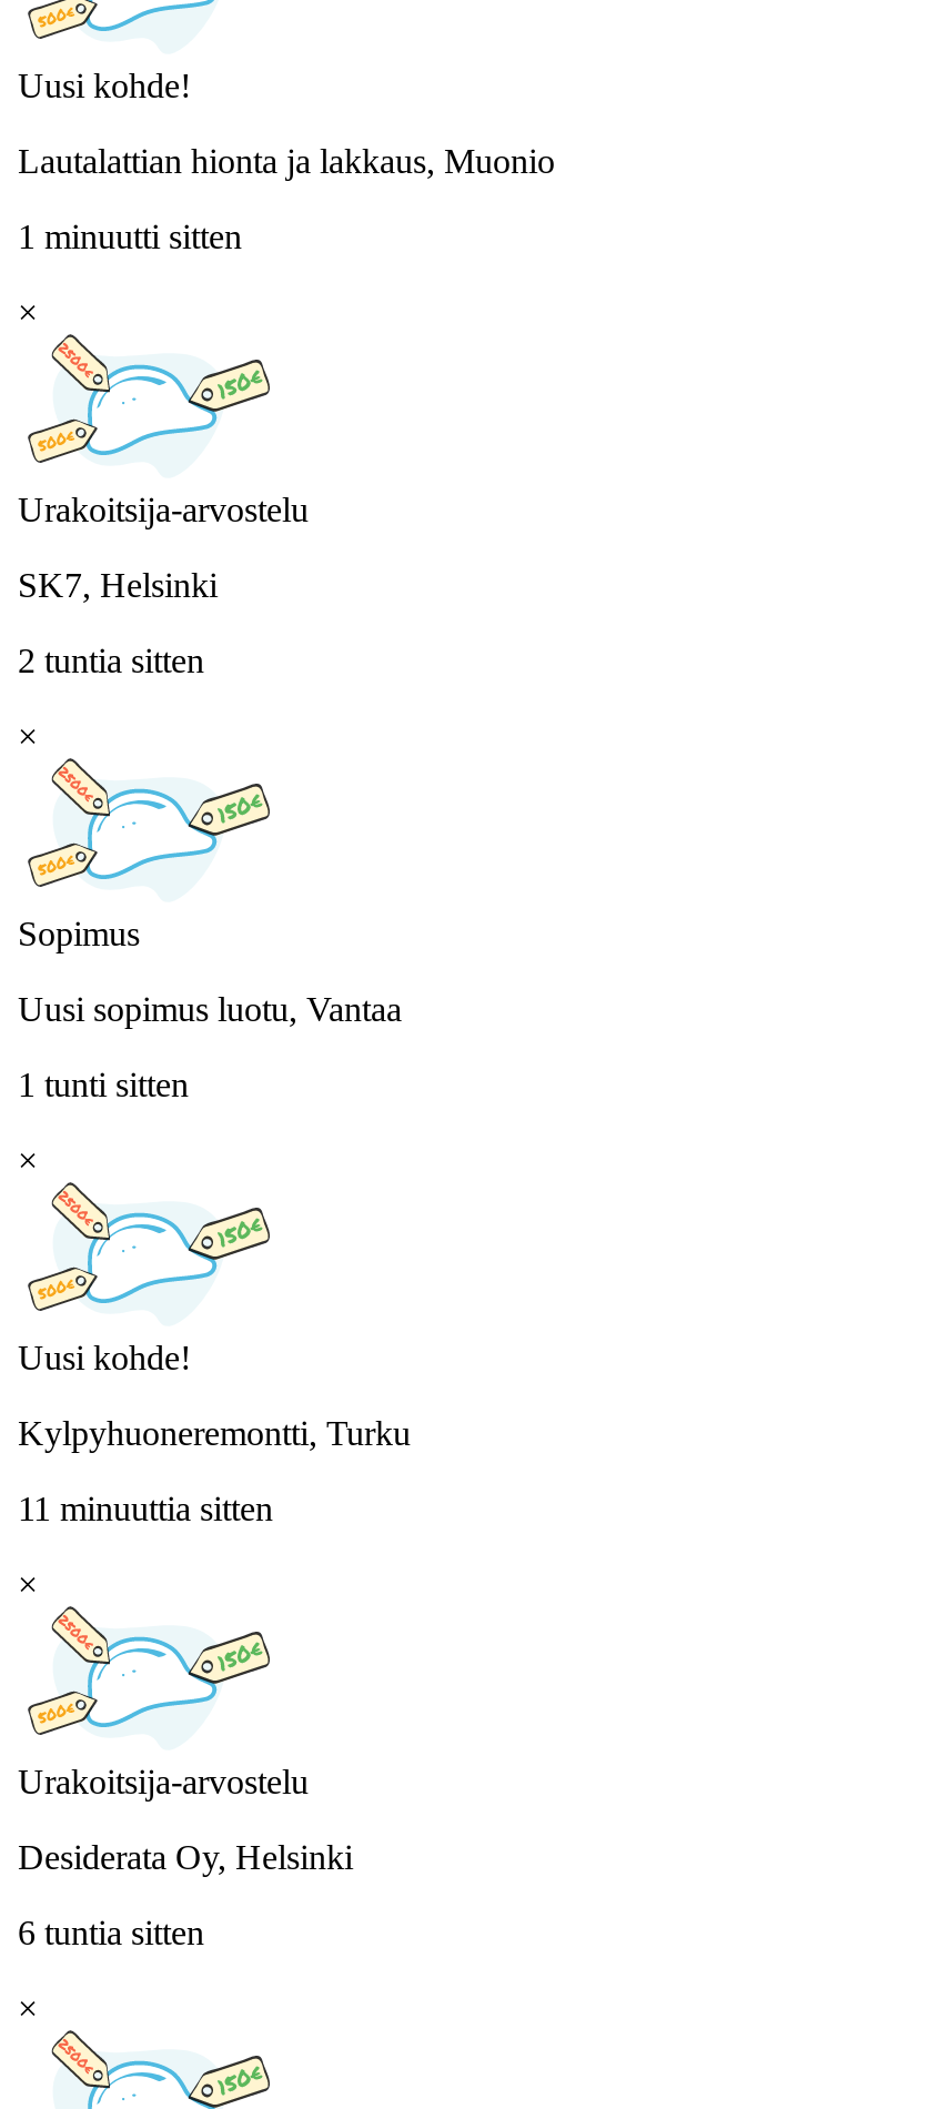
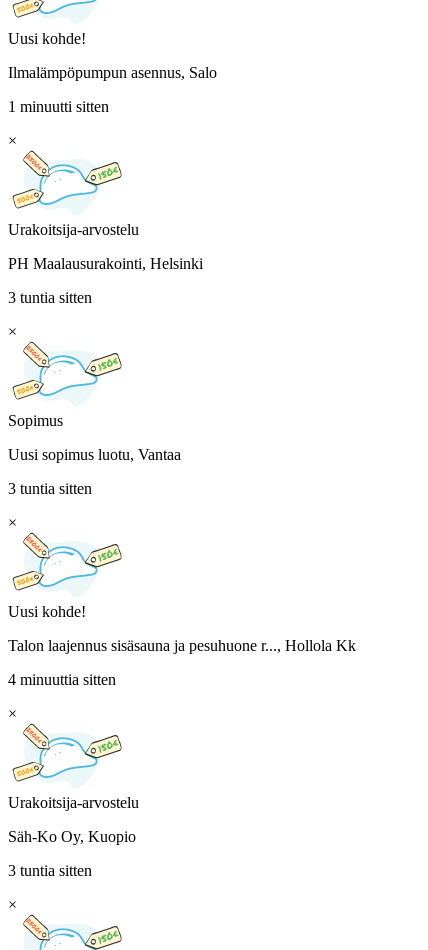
- Lautalattian hionta ja lakkaus, Muonio
+ Ilmalämpöpumpun asennus, Salo

- SK7, Helsinki
+ PH Maalausurakointi, Helsinki

- 2 tuntia sitten
+ 3 tuntia sitten

- 1 tunti sitten
+ 3 tuntia sitten

- Kylpyhuoneremontti, Turku
+ Talon laajennus sisäsauna ja pesuhuone r..., Hollola Kk

- 11 minuuttia sitten
+ 4 minuuttia sitten

- Desiderata Oy, Helsinki
+ Säh-Ko Oy, Kuopio

- 6 tuntia sitten
+ 3 tuntia sitten
